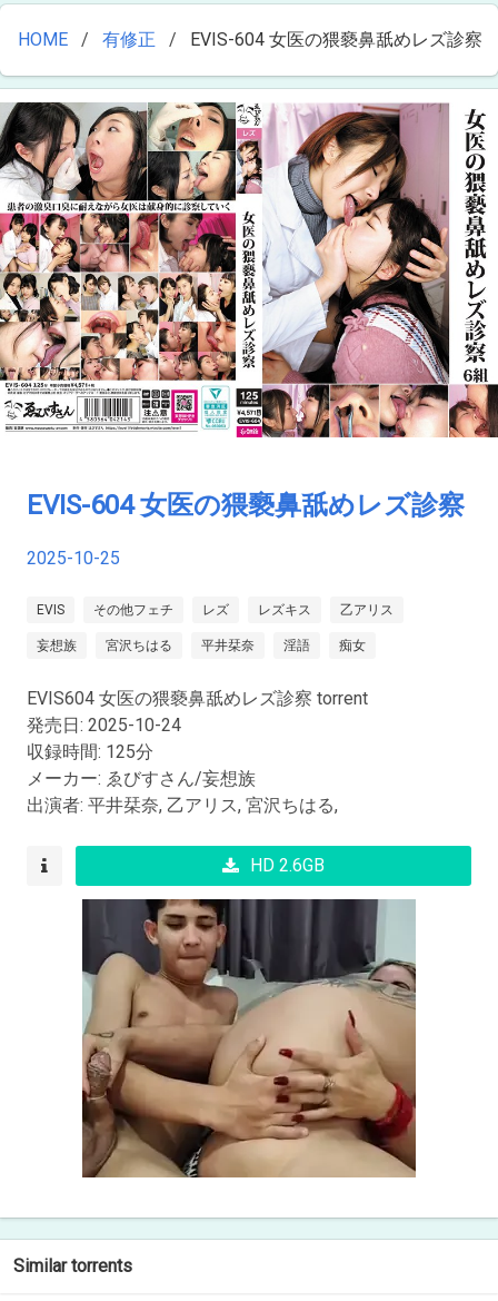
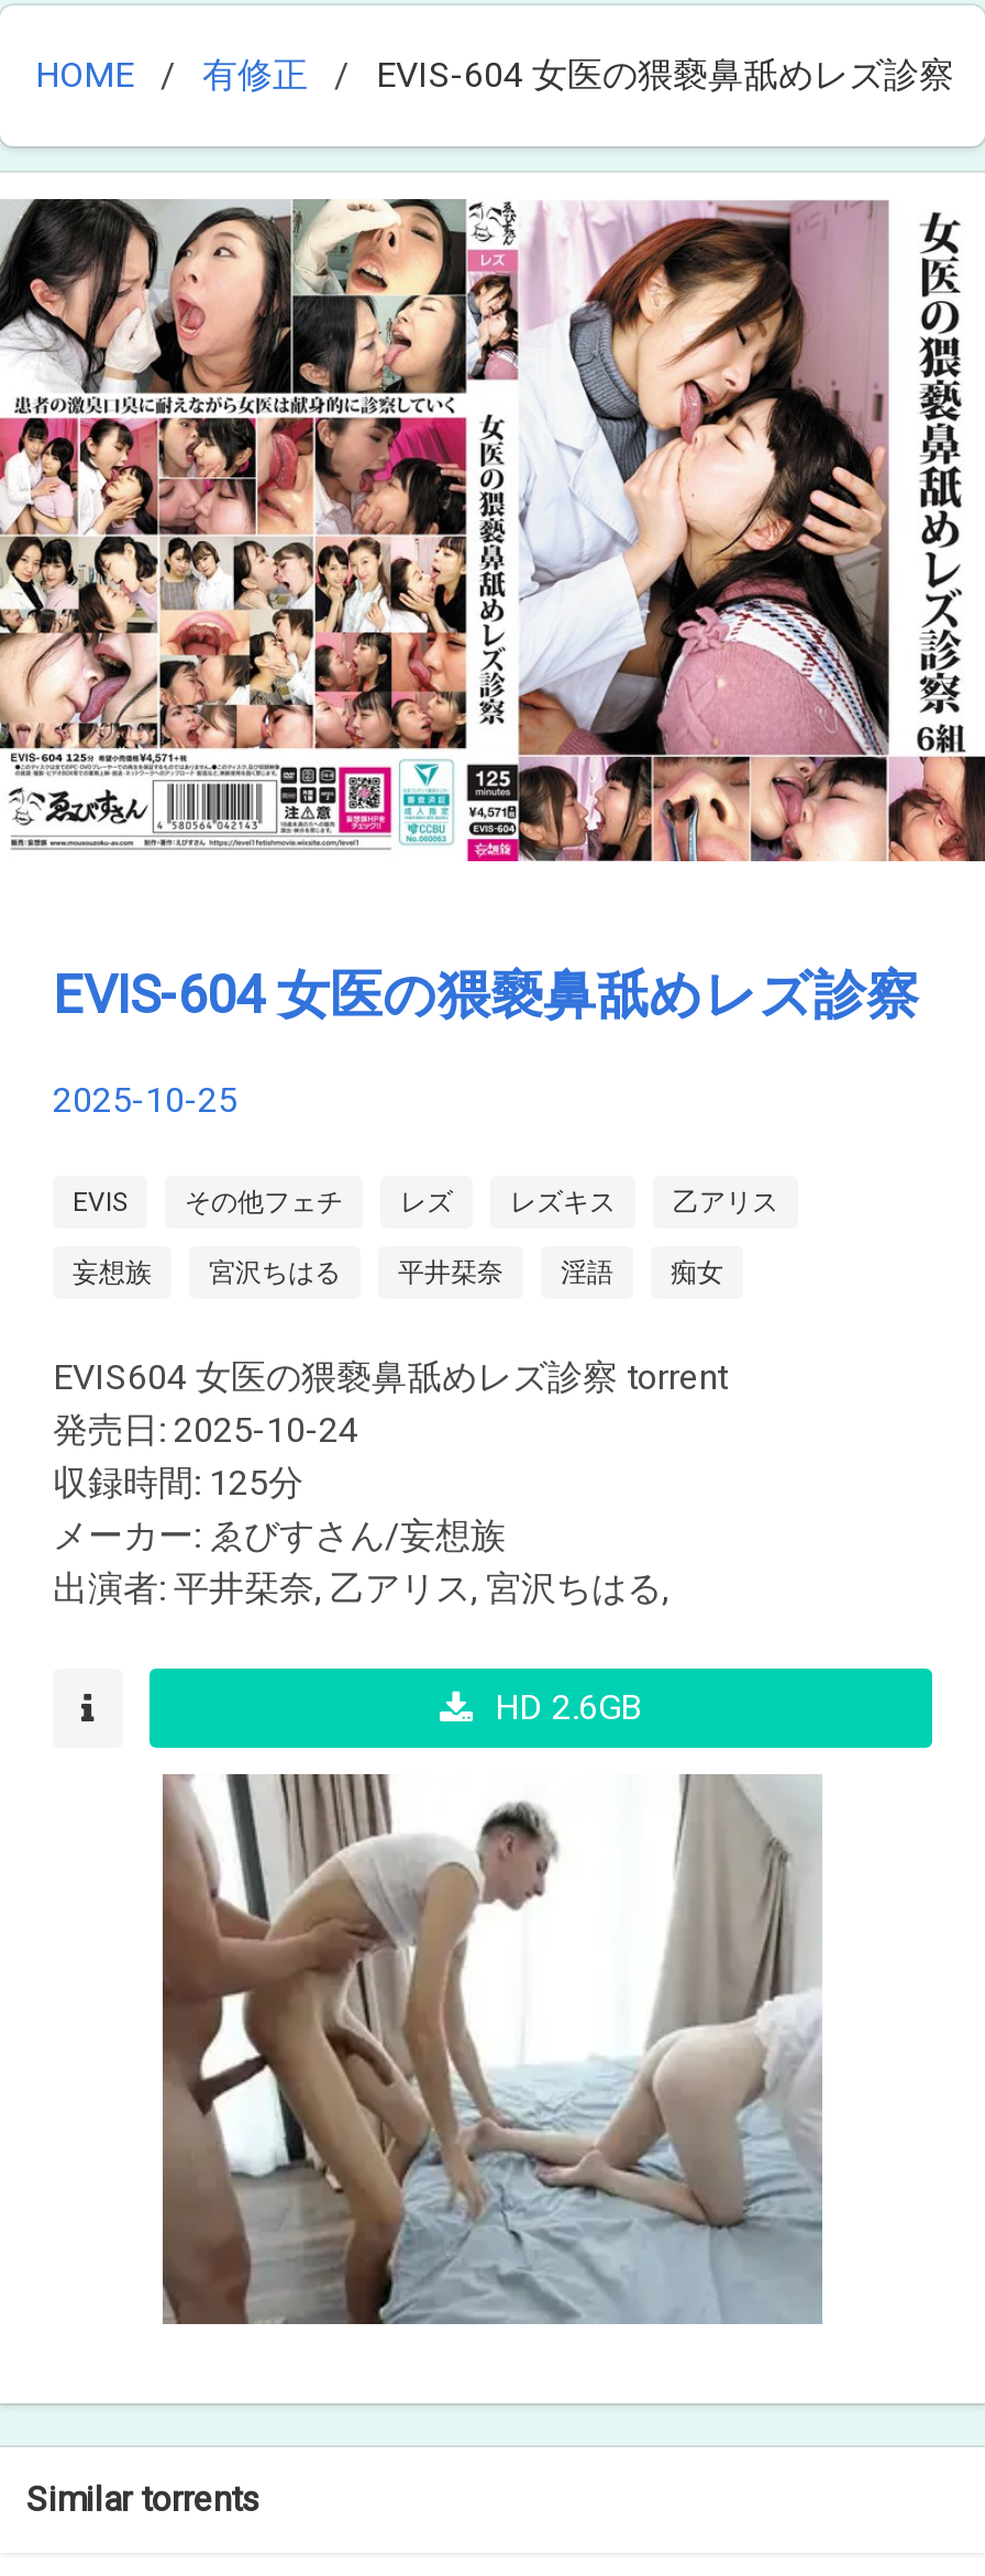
- [image]
+ [image]
